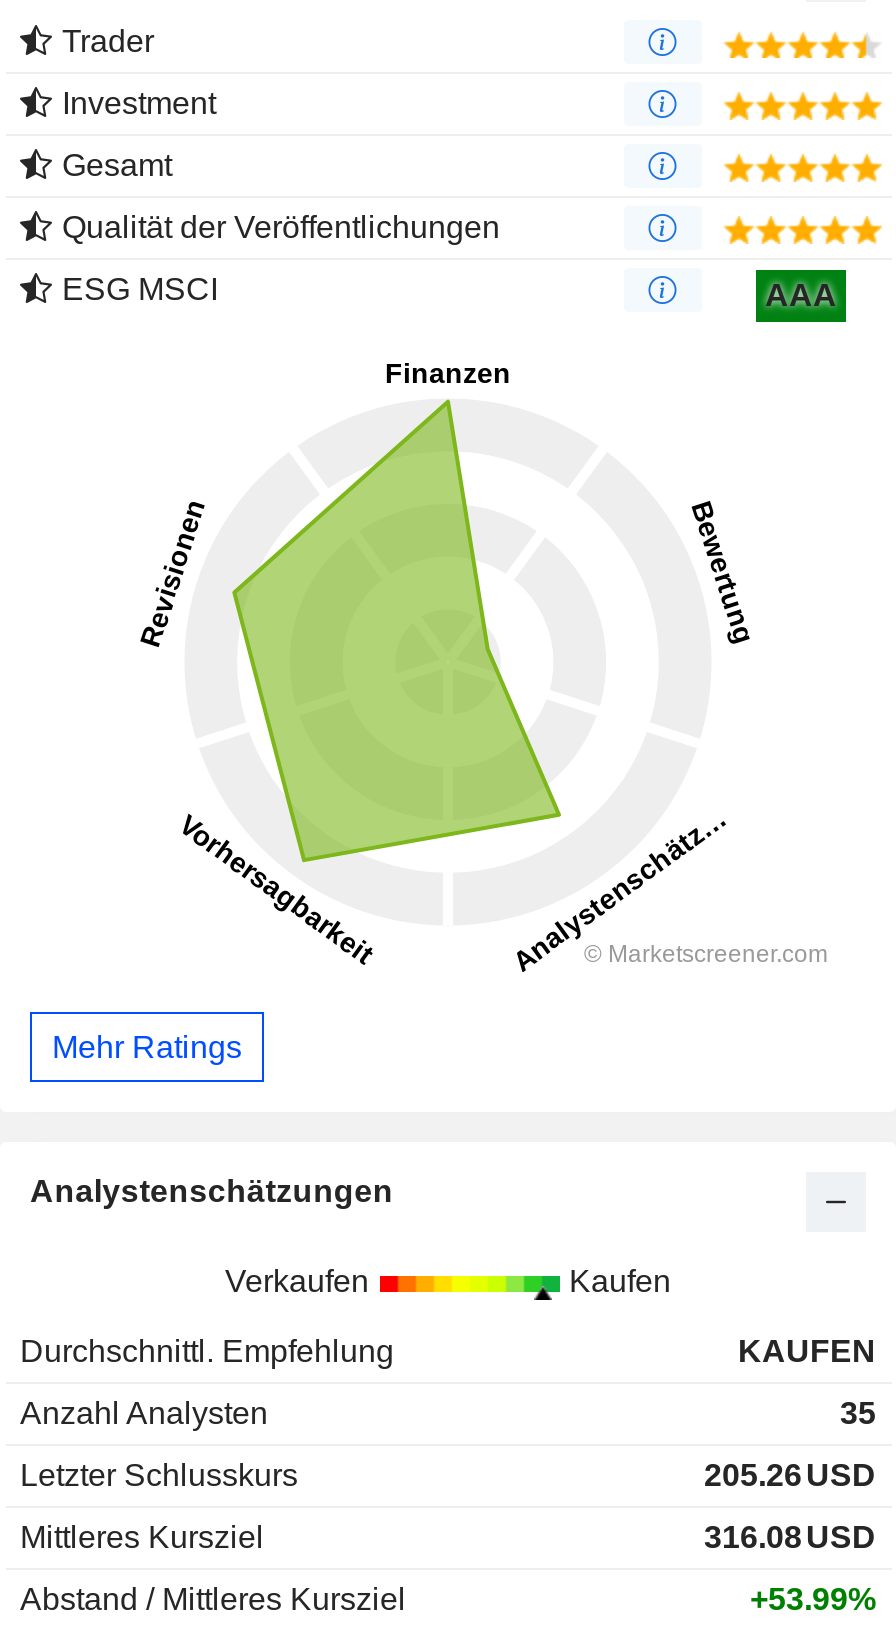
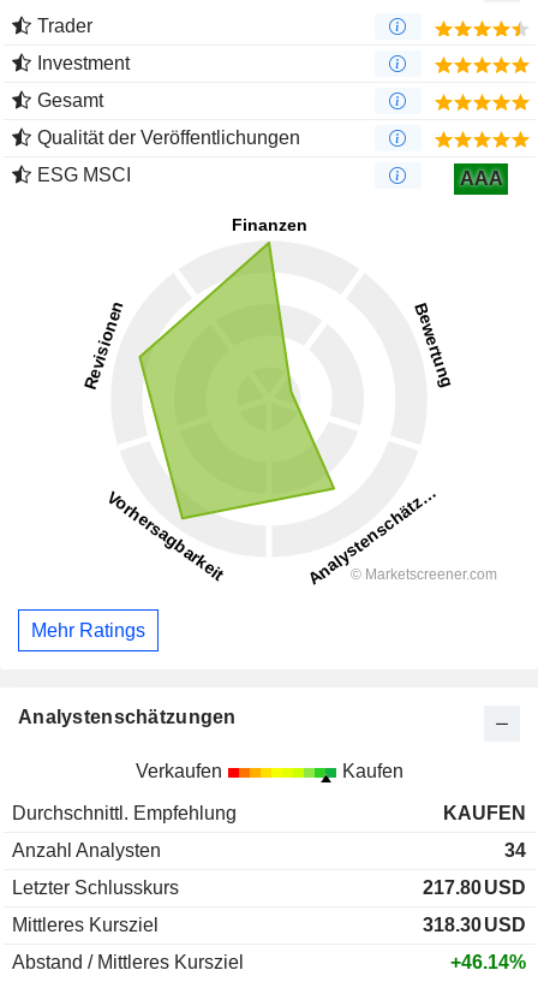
- 35
+ 34

- 205.26 USD
+ 217.80 USD

- 316.08 USD
+ 318.30 USD

- +53.99%
+ +46.14%
